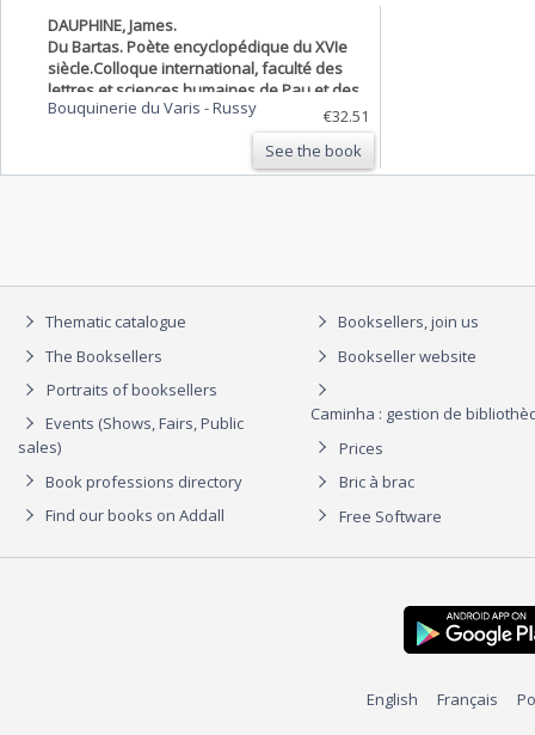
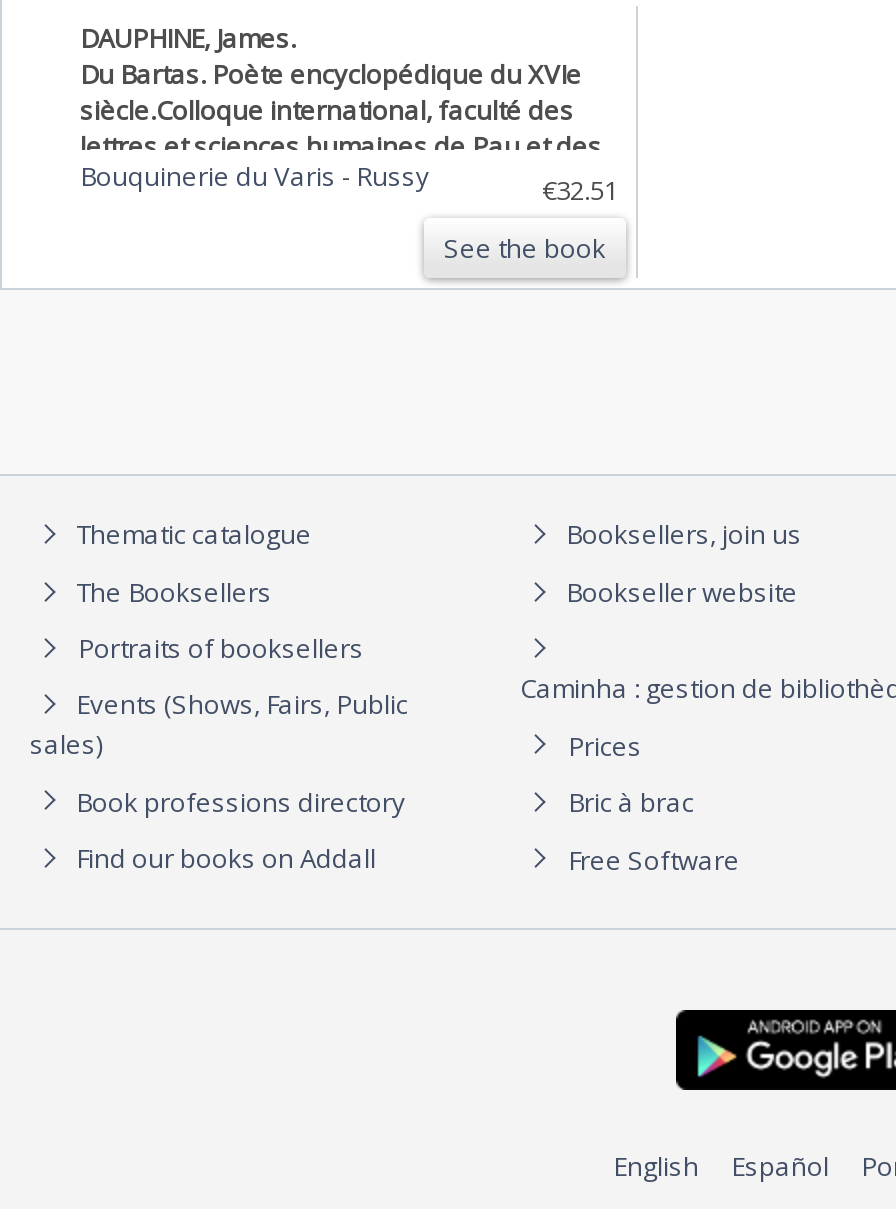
- Français
+ Español
